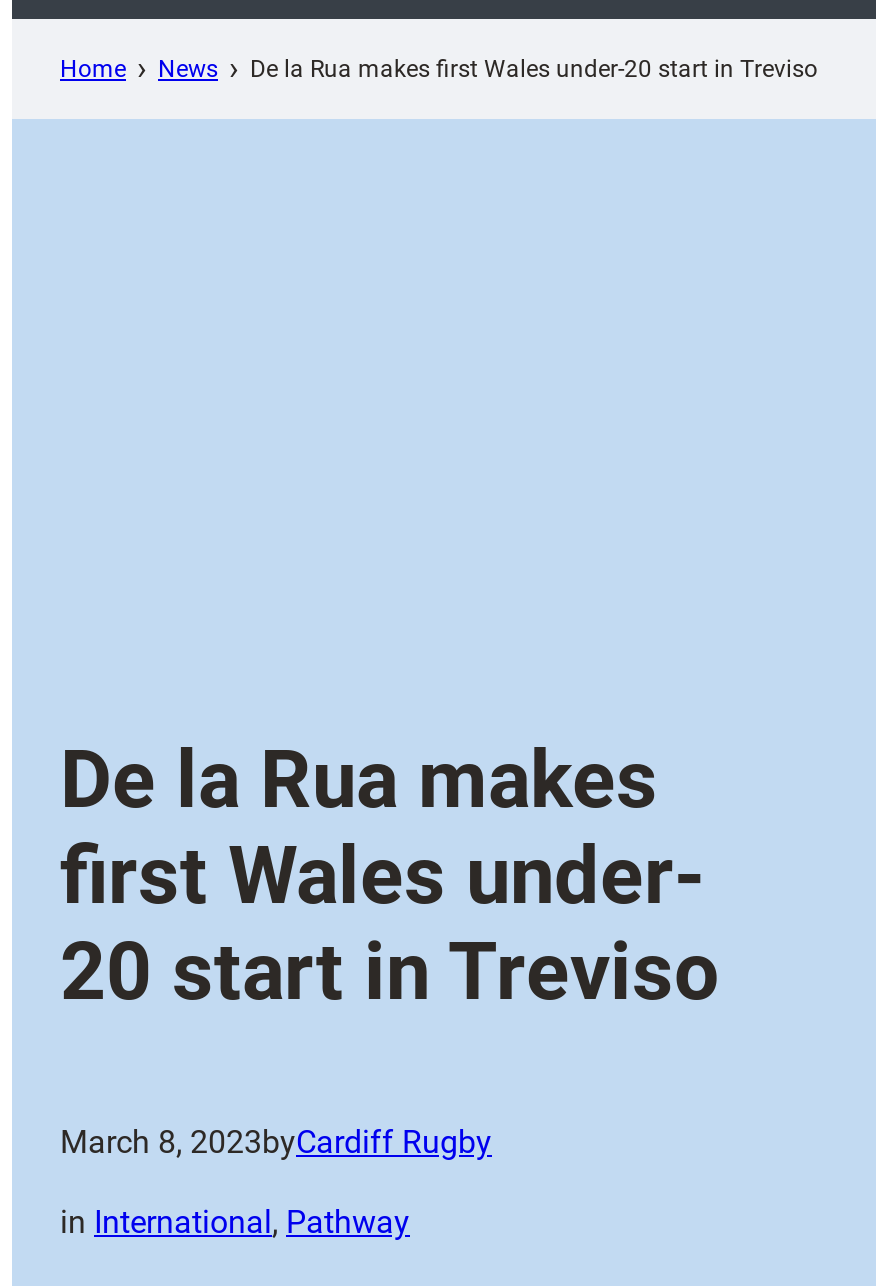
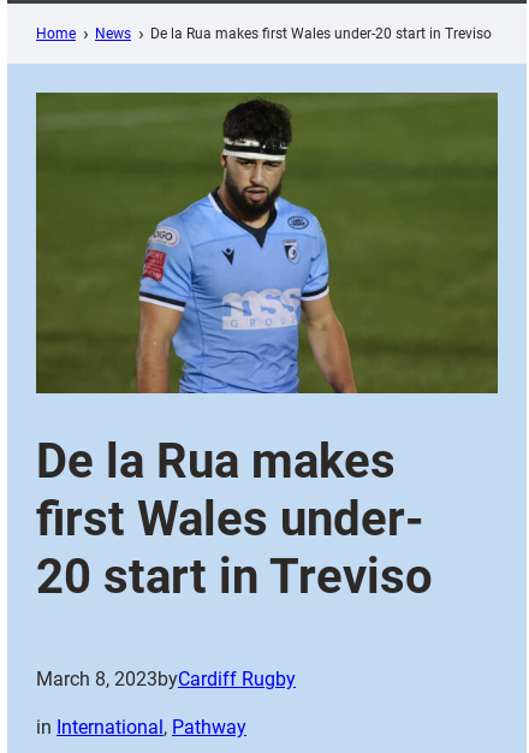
+ [image]
